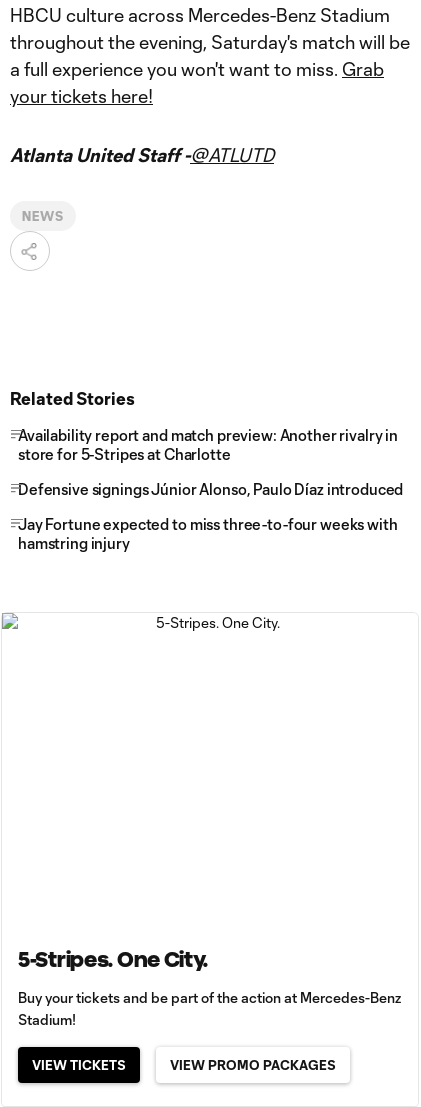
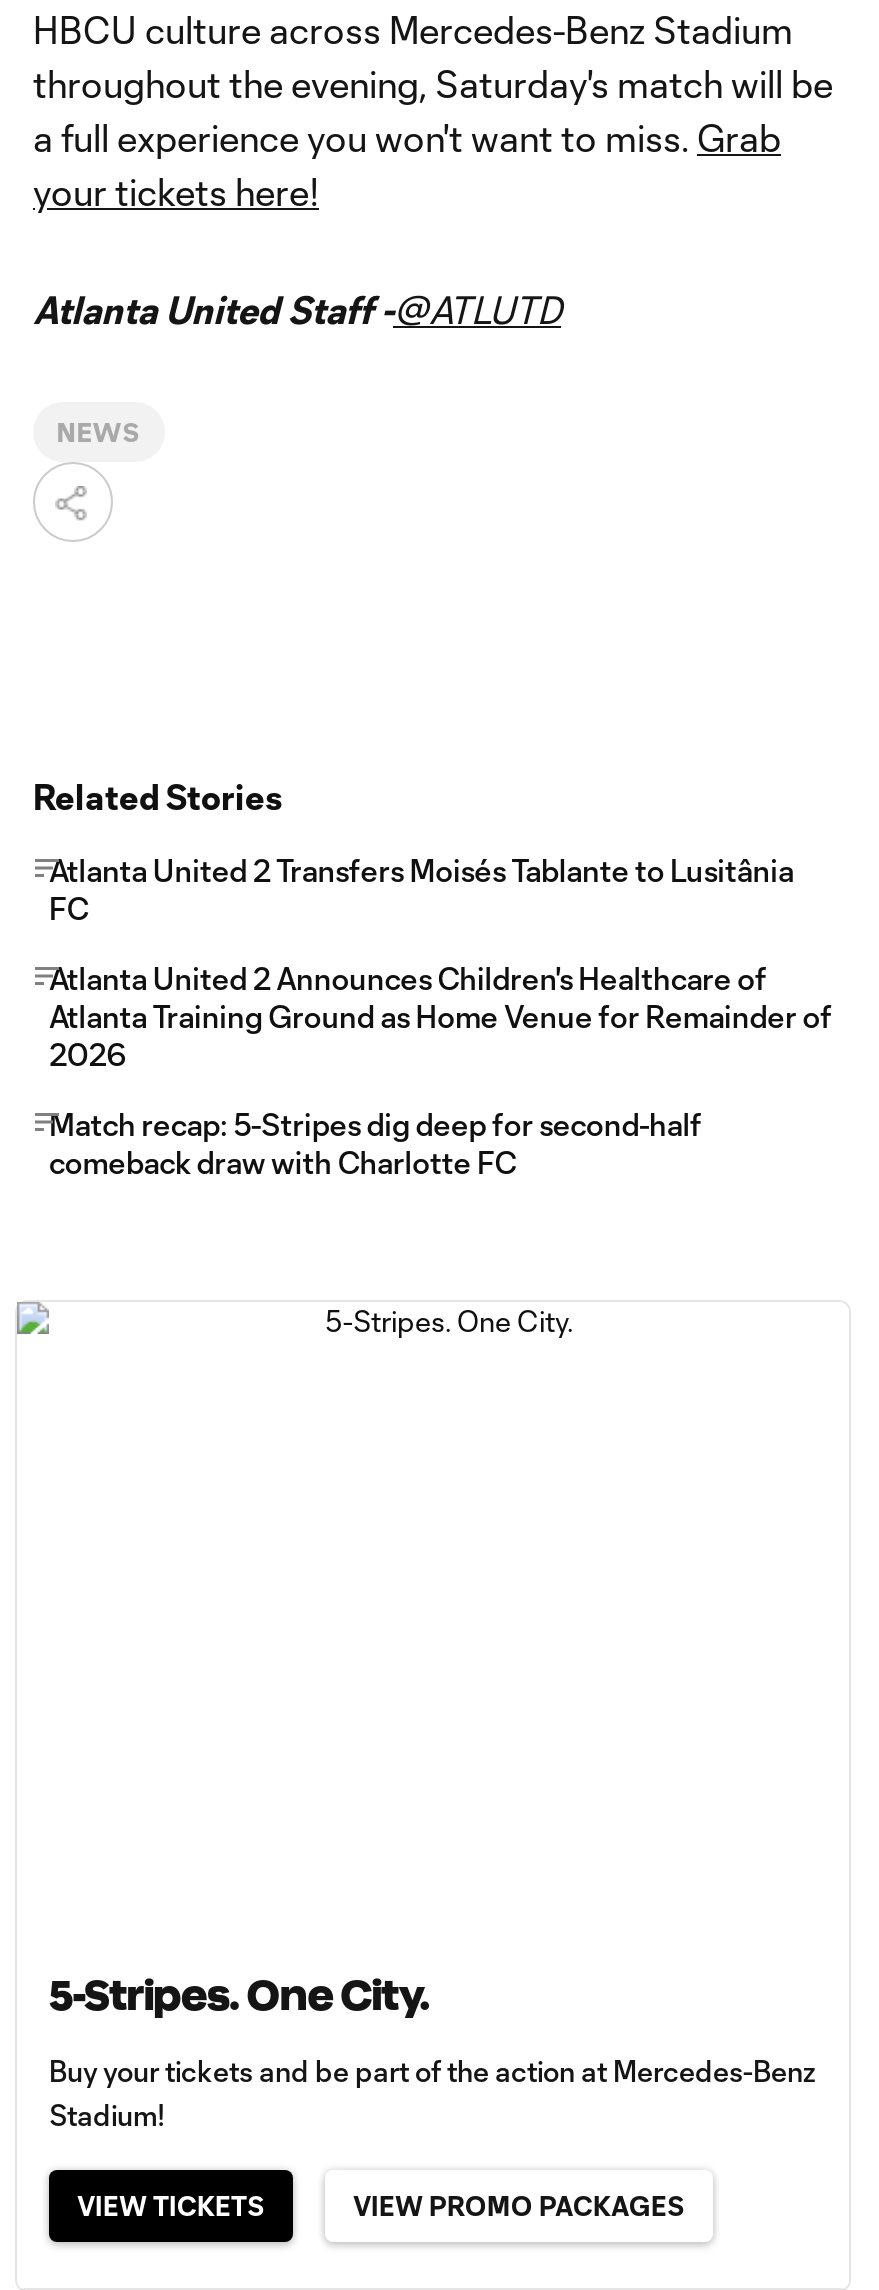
- Availability report and match preview: Another rivalry in
- store for 5-Stripes at Charlotte
+ Atlanta United 2 Transfers Moisés Tablante to Lusitânia
+ FC

- Defensive signings Júnior Alonso, Paulo Díaz introduced
+ Atlanta United 2 Announces Children's Healthcare of
+ Atlanta Training Ground as Home Venue for Remainder of
+ 2026

- Jay Fortune expected to miss three-to-four weeks with
- hamstring injury
+ Match recap: 5-Stripes dig deep for second-half
+ comeback draw with Charlotte FC
